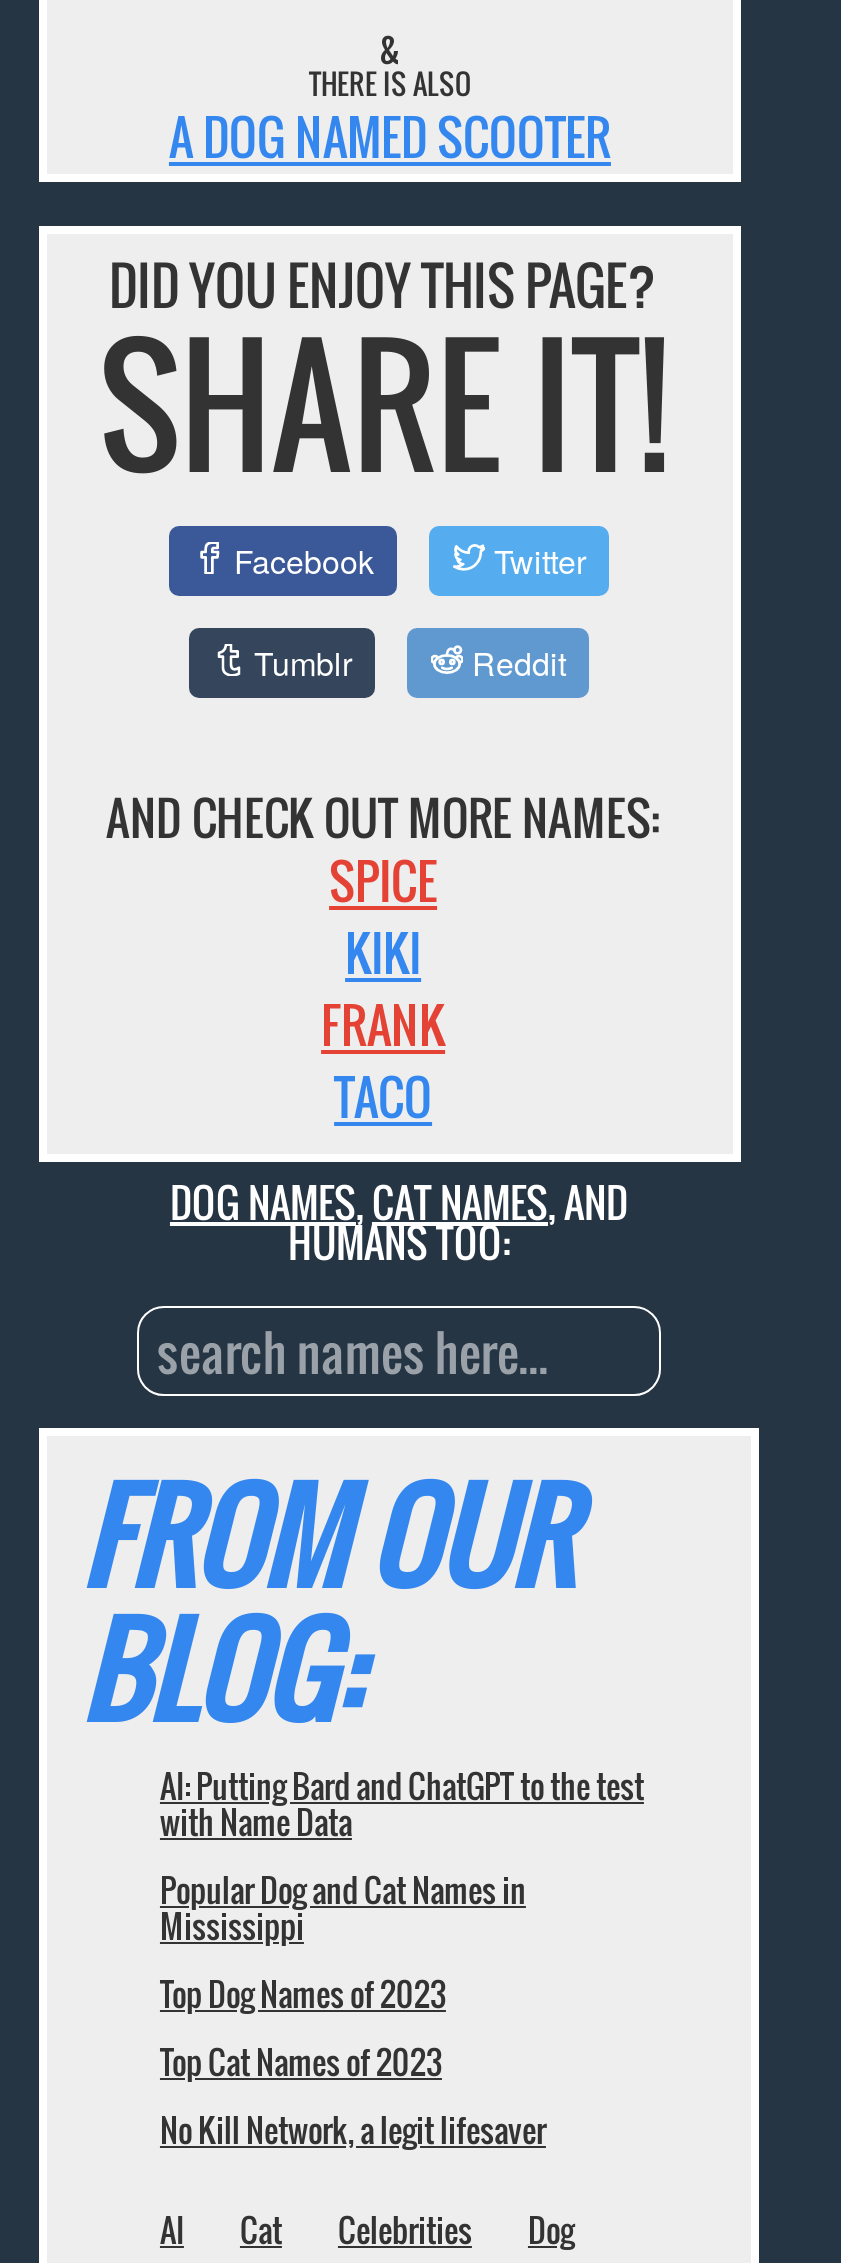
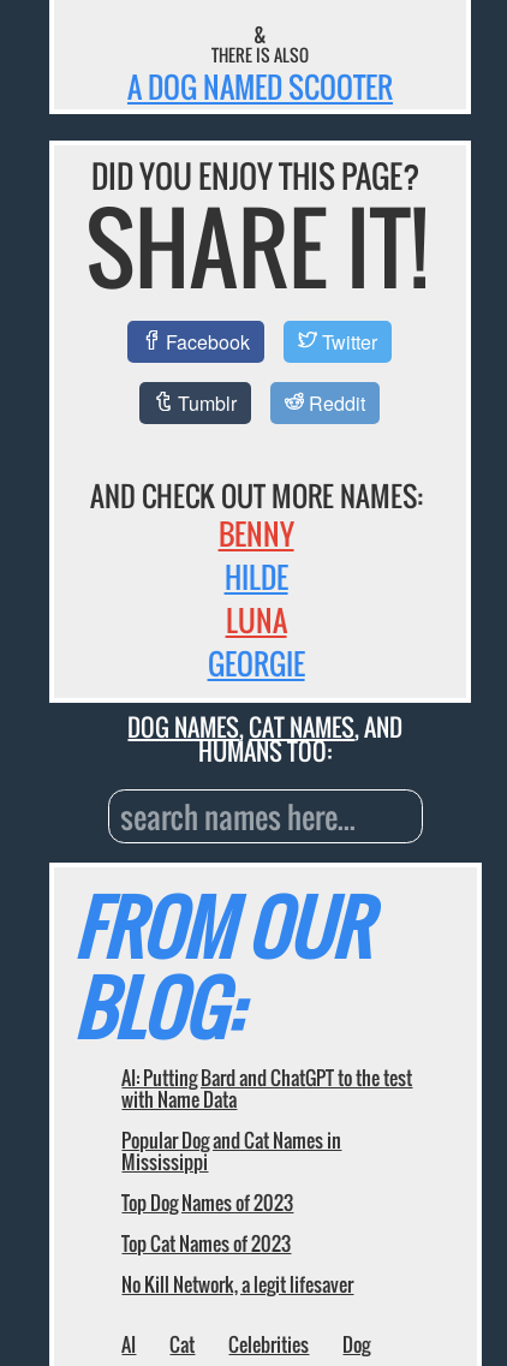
- SPICE
- KIKI
- FRANK
- TACO
+ BENNY
+ HILDE
+ LUNA
+ GEORGIE
